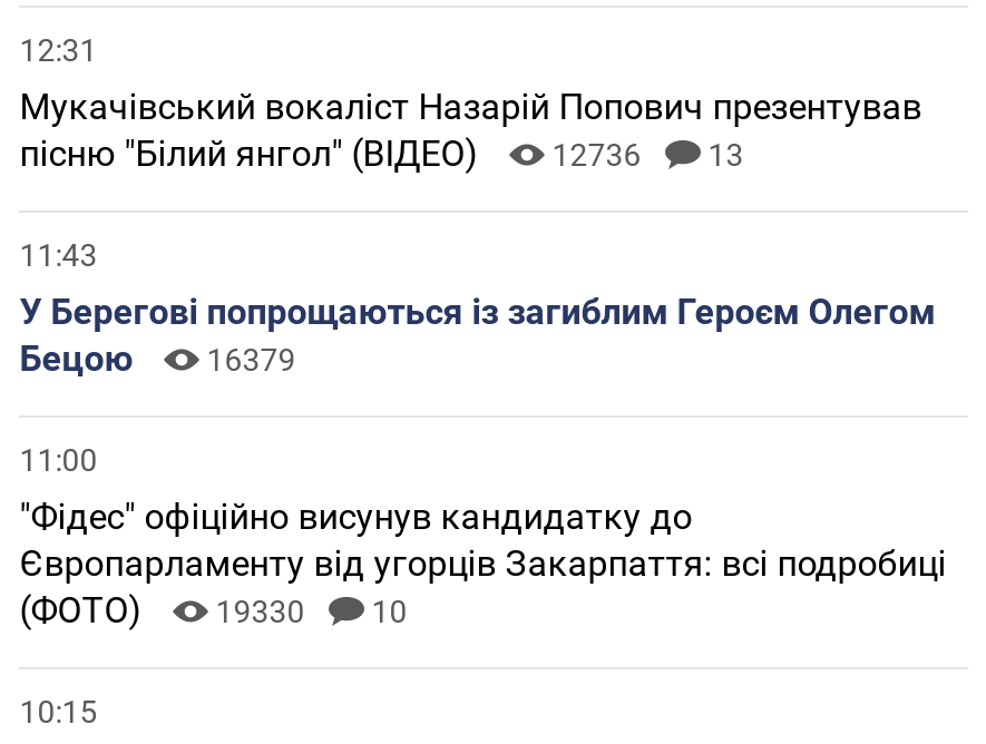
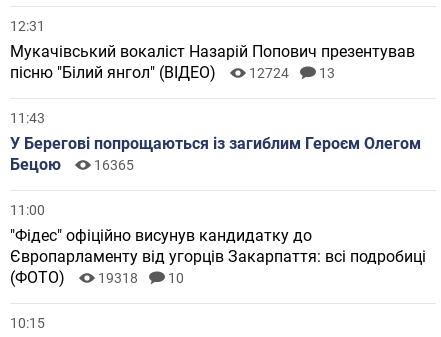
- пісню "Білий янгол" (ВІДЕО) 12736 13
+ пісню "Білий янгол" (ВІДЕО) 12724 13

- Бецою 16379
+ Бецою 16365

- (ФОТО) 19330 10
+ (ФОТО) 19318 10
